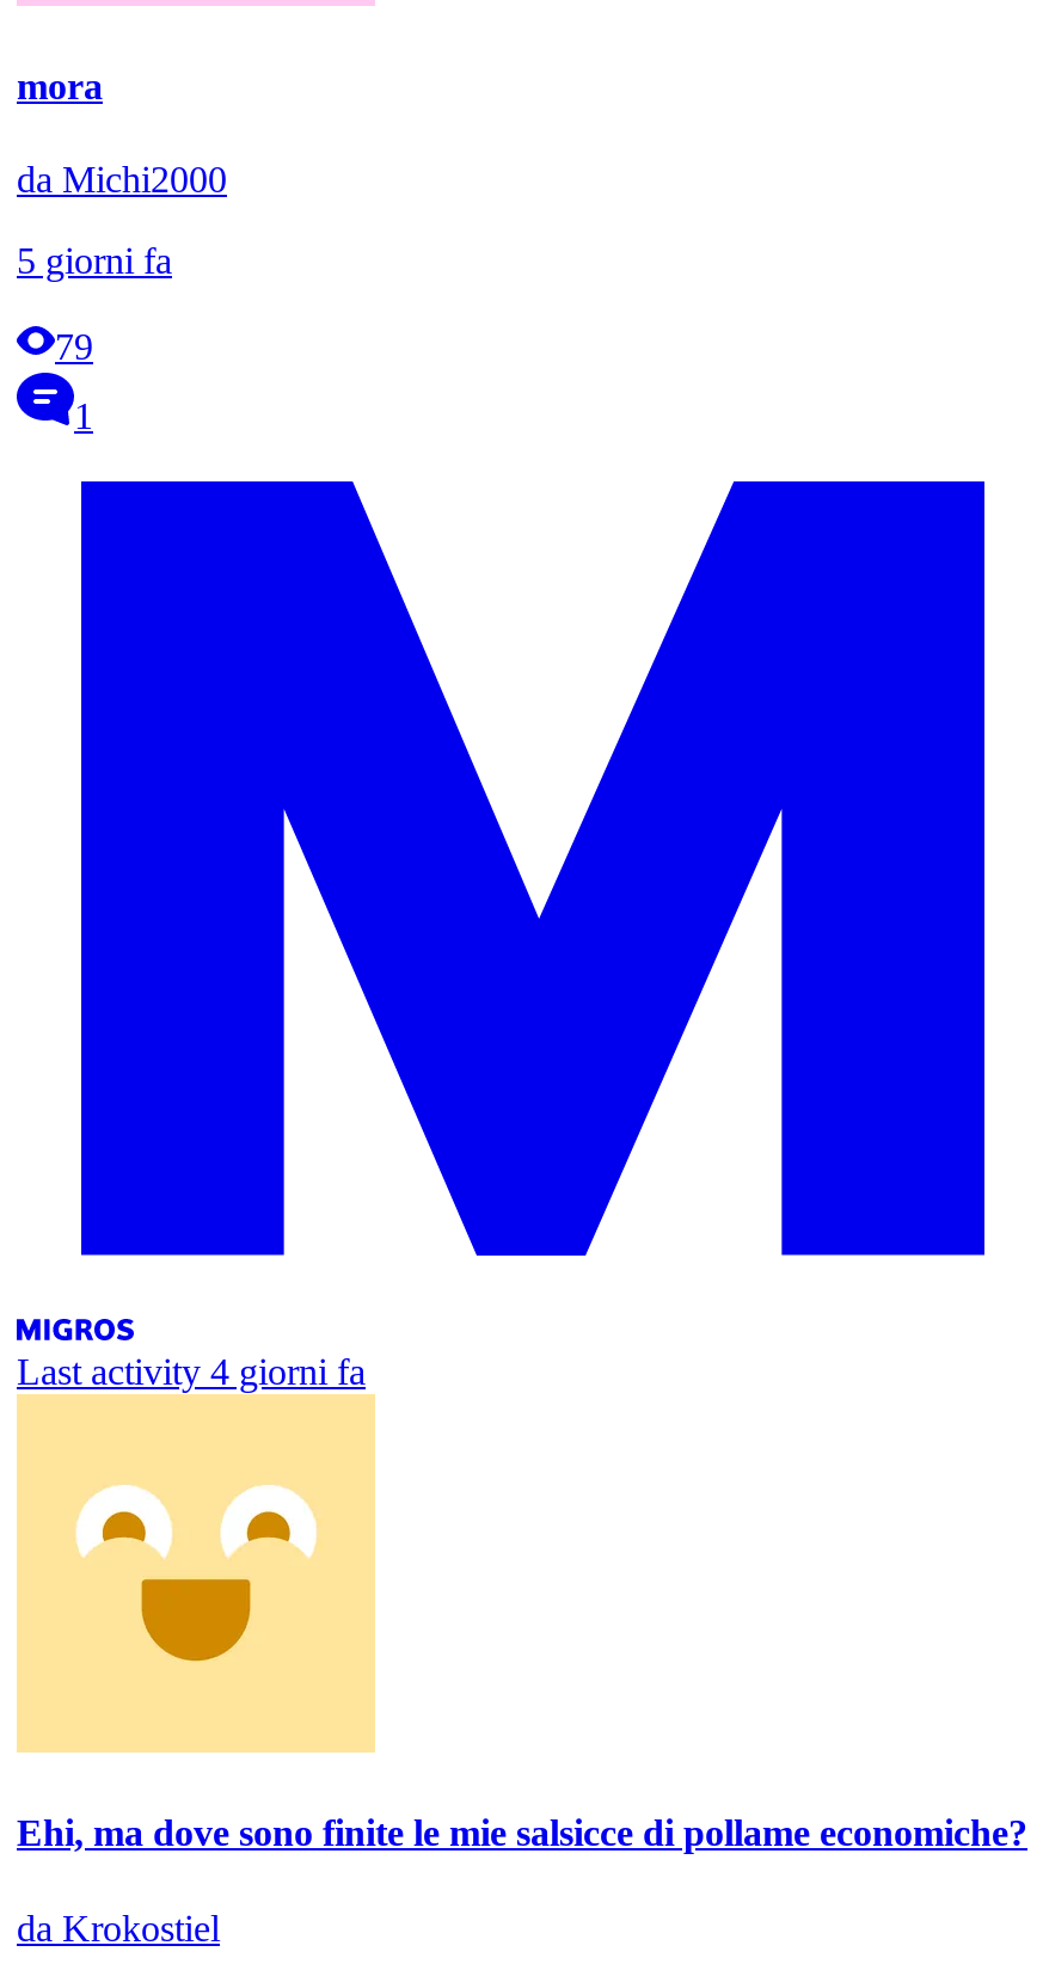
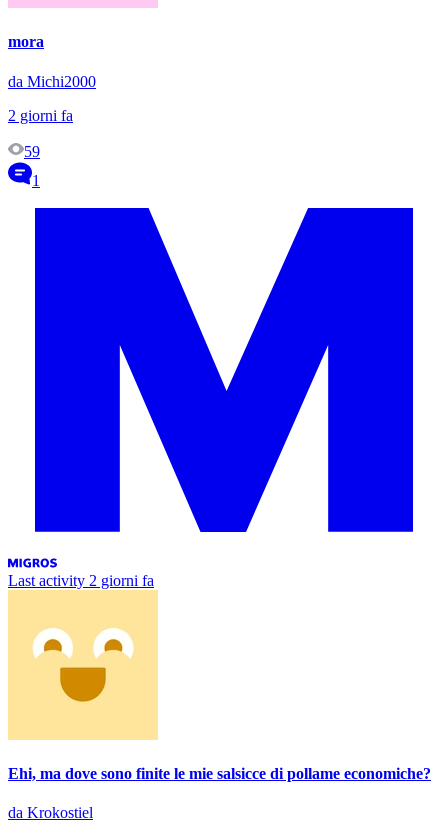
- 5 giorni fa
+ 2 giorni fa

- 79
+ 59

- Last activity 4 giorni fa
+ Last activity 2 giorni fa
